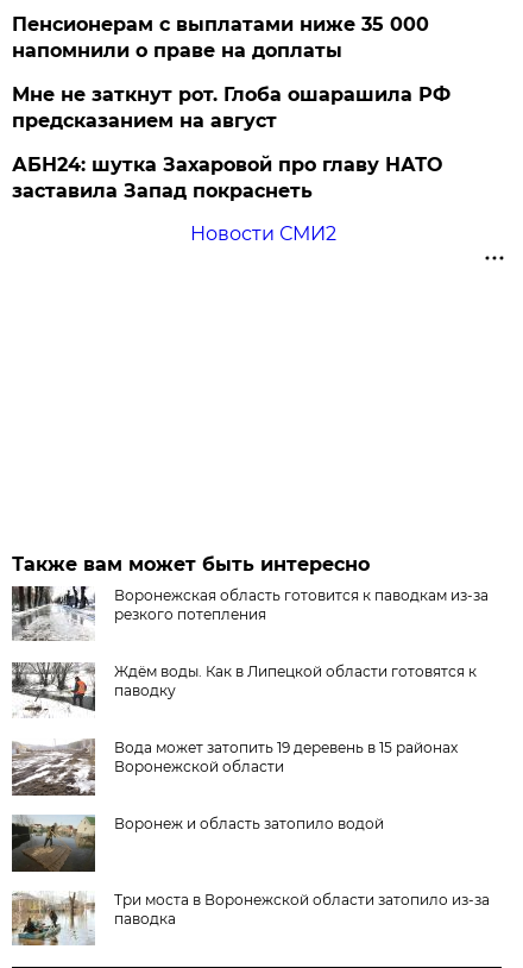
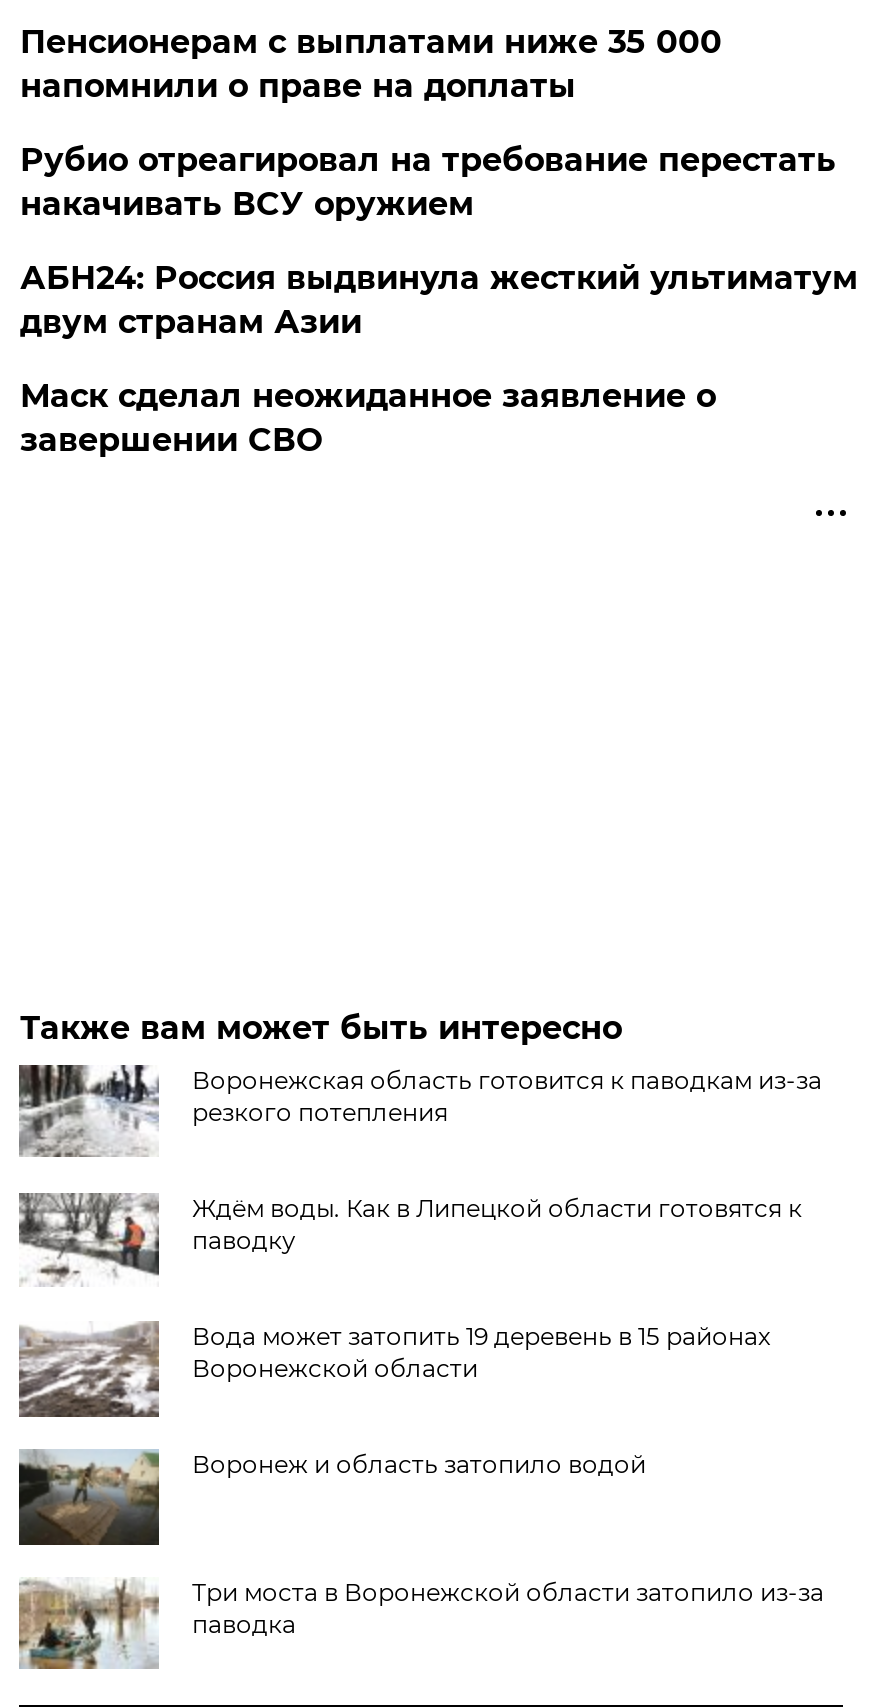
- Мне не заткнут рот. Глоба ошарашила РФ
- предсказанием на август
+ Рубио отреагировал на требование перестать
+ накачивать ВСУ оружием

- АБН24: шутка Захаровой про главу НАТО
- заставила Запад покраснеть
+ АБН24: Россия выдвинула жесткий ультиматум
+ двум странам Азии

- Новости СМИ2
+ Маск сделал неожиданное заявление о
+ завершении СВО
